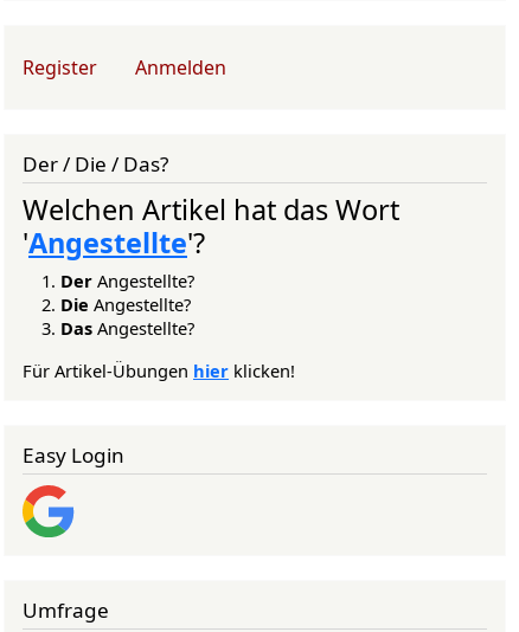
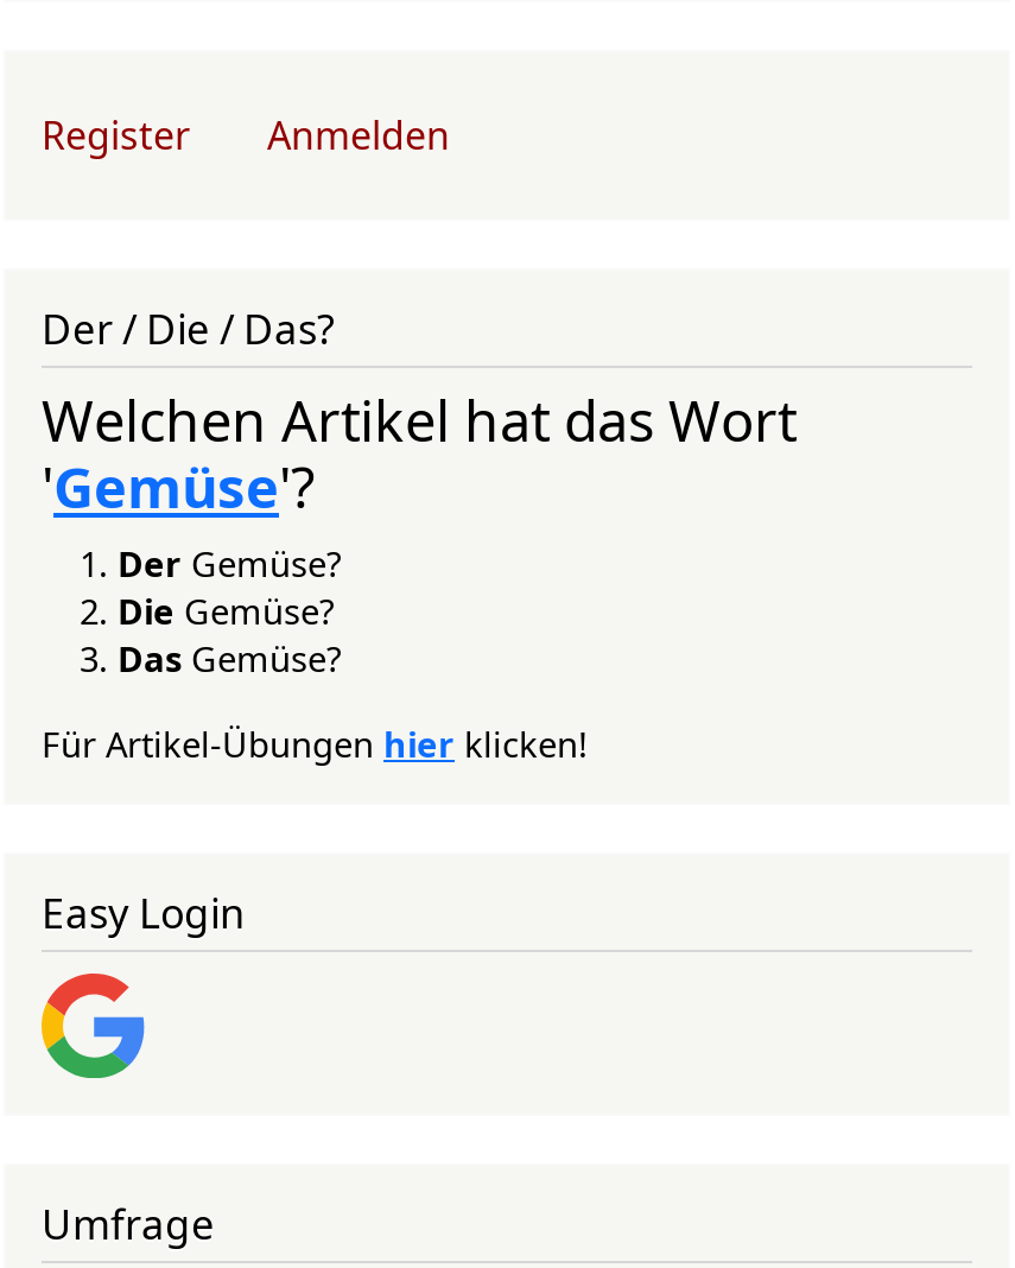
- 'Angestellte'?
- Der Angestellte?
- Die Angestellte?
- Das Angestellte?
+ 'Gemüse'?
+ Der Gemüse?
+ Die Gemüse?
+ Das Gemüse?
